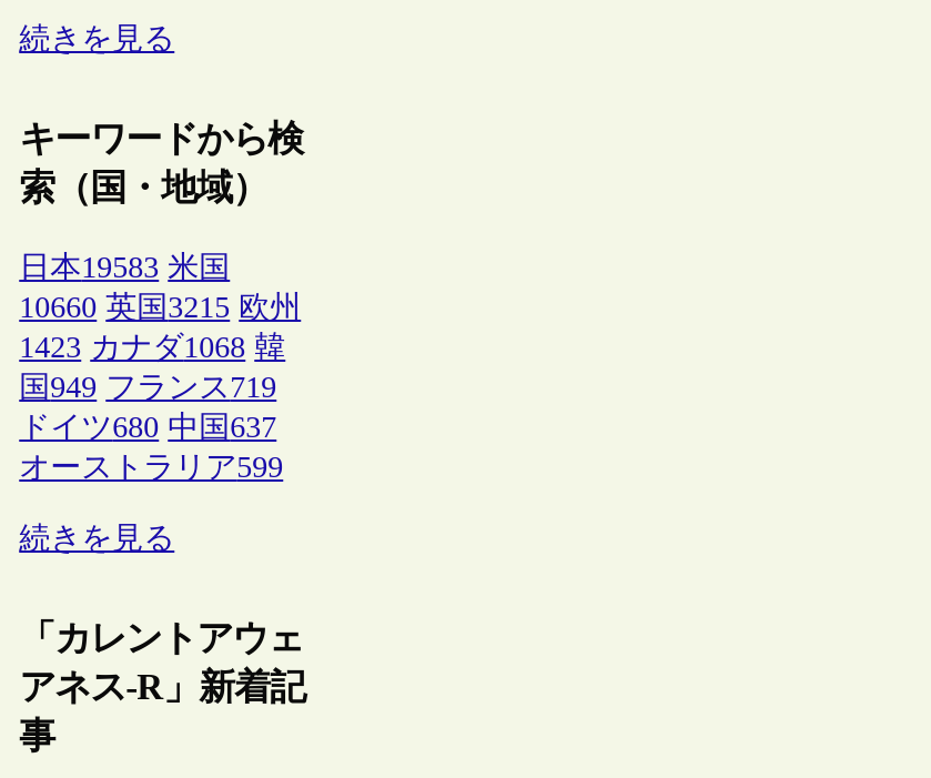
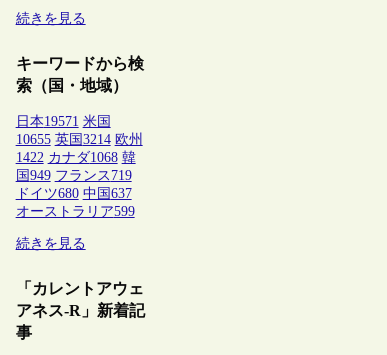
- 日本19583 米国
+ 日本19571 米国

- 10660 英国3215 欧州
+ 10655 英国3214 欧州

- 1423 カナダ1068 韓
+ 1422 カナダ1068 韓
